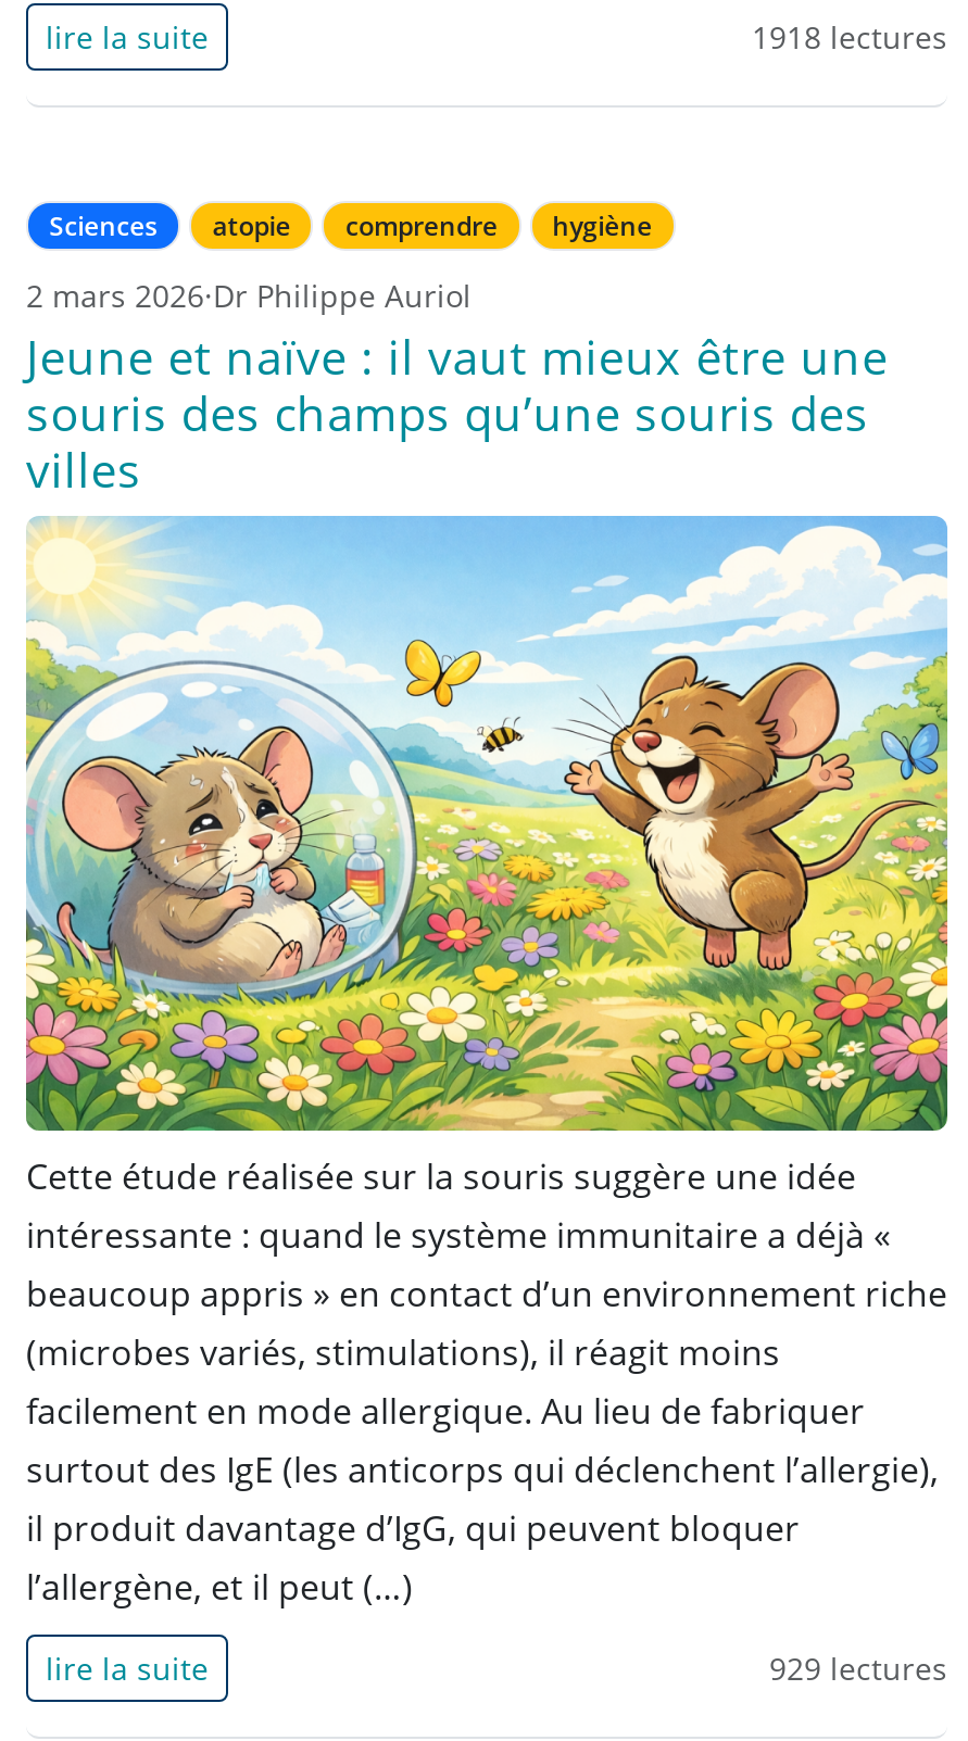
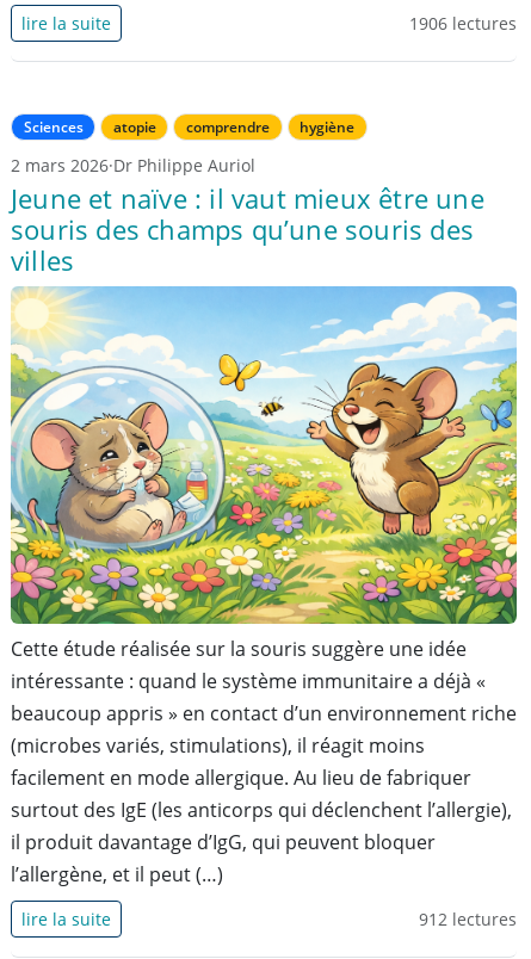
- 1918 lectures
+ 1906 lectures

- 929 lectures
+ 912 lectures
